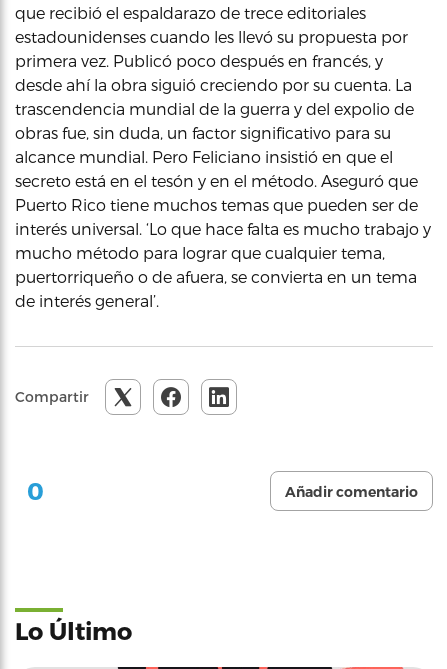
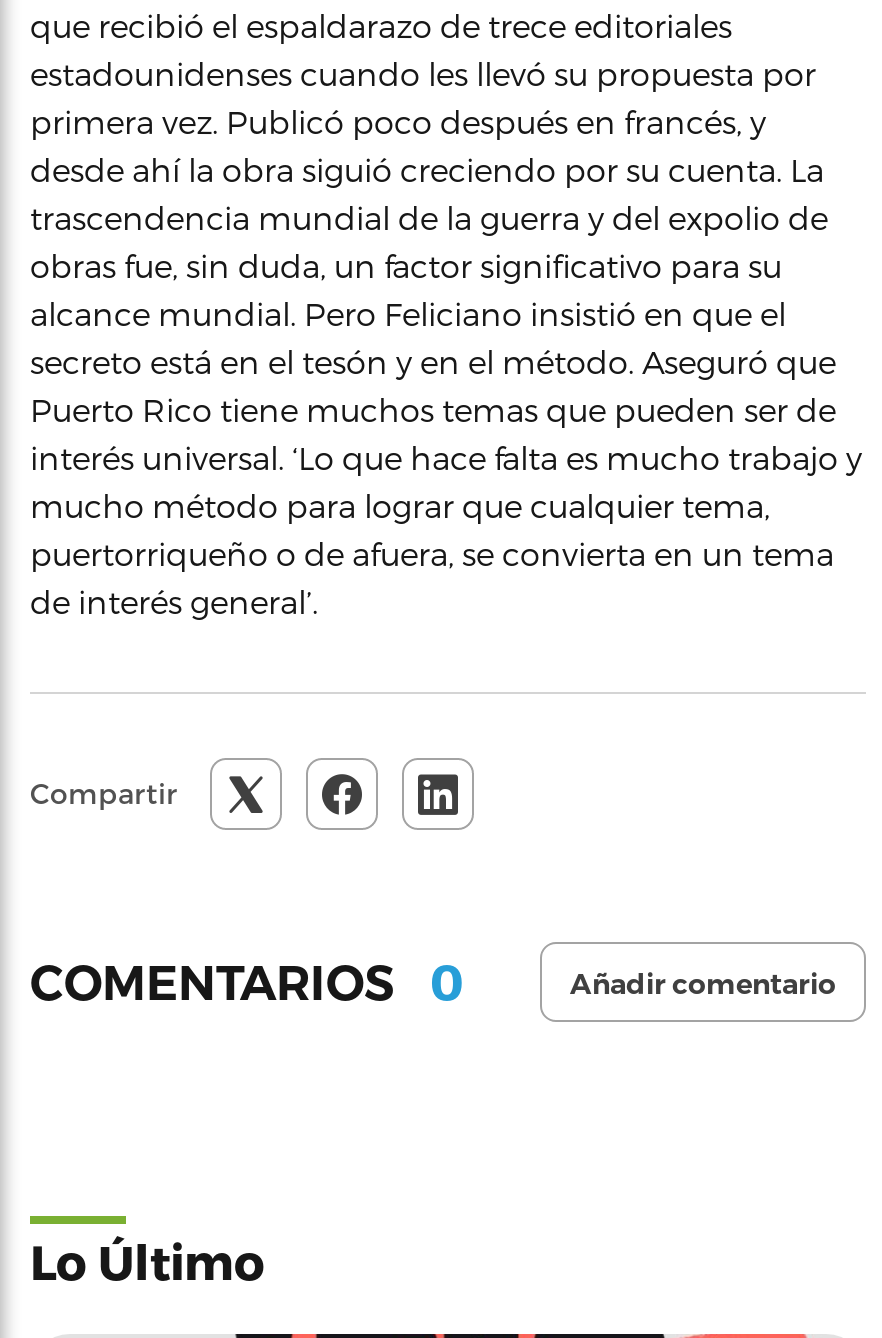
- 0
+ COMENTARIOS 0
